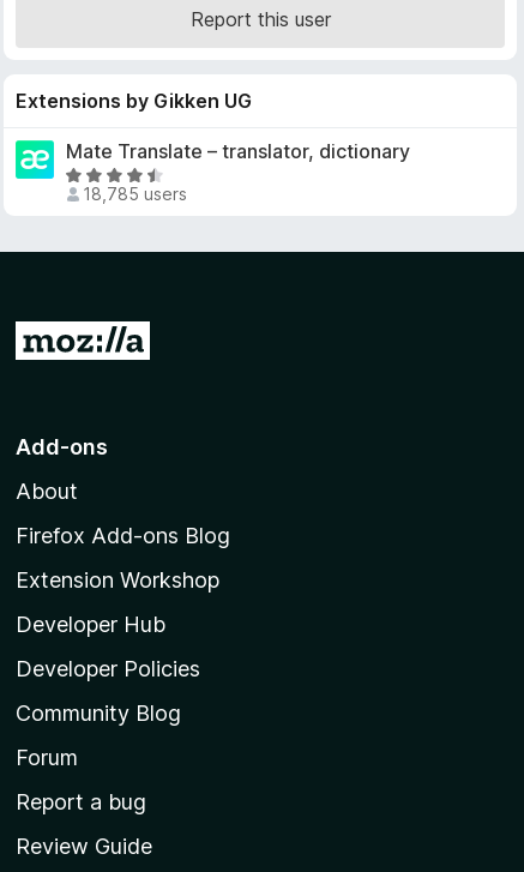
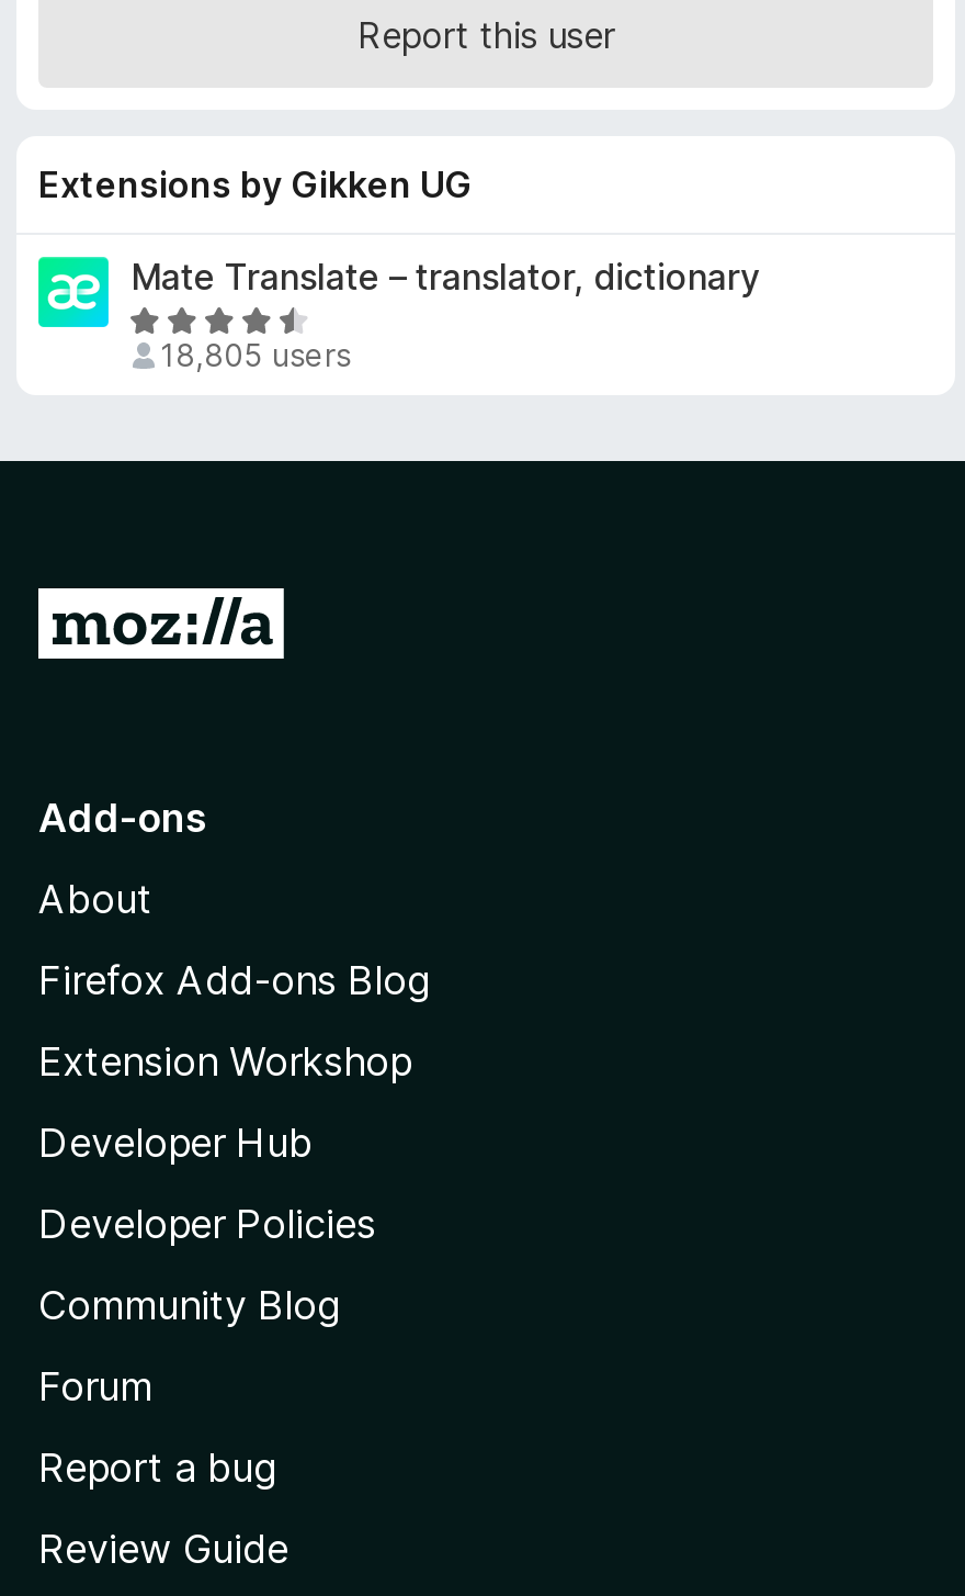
- a 18,785 users
+ a 18,805 users
